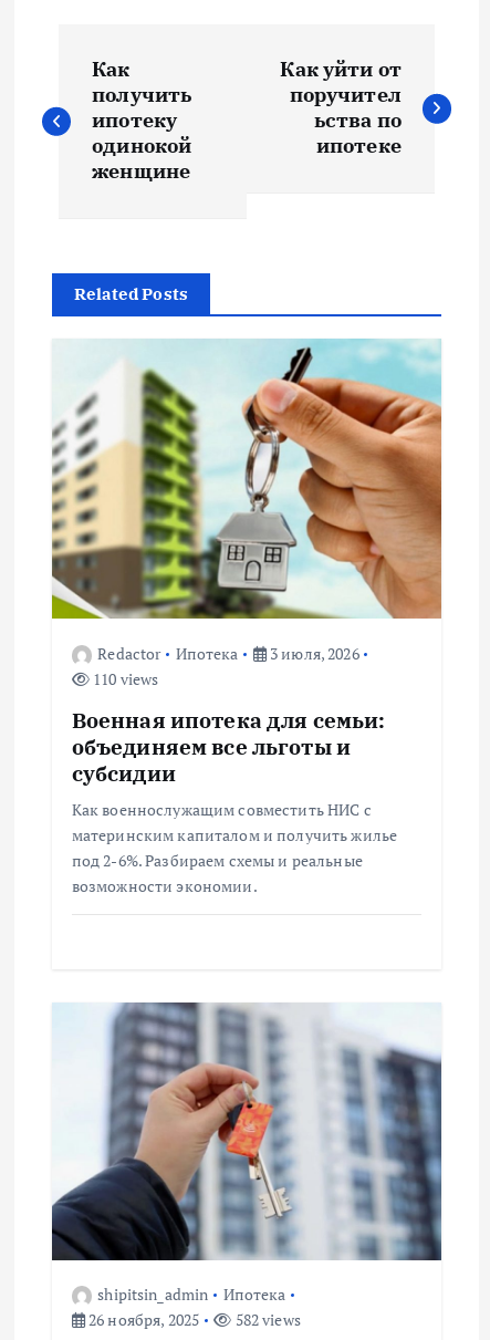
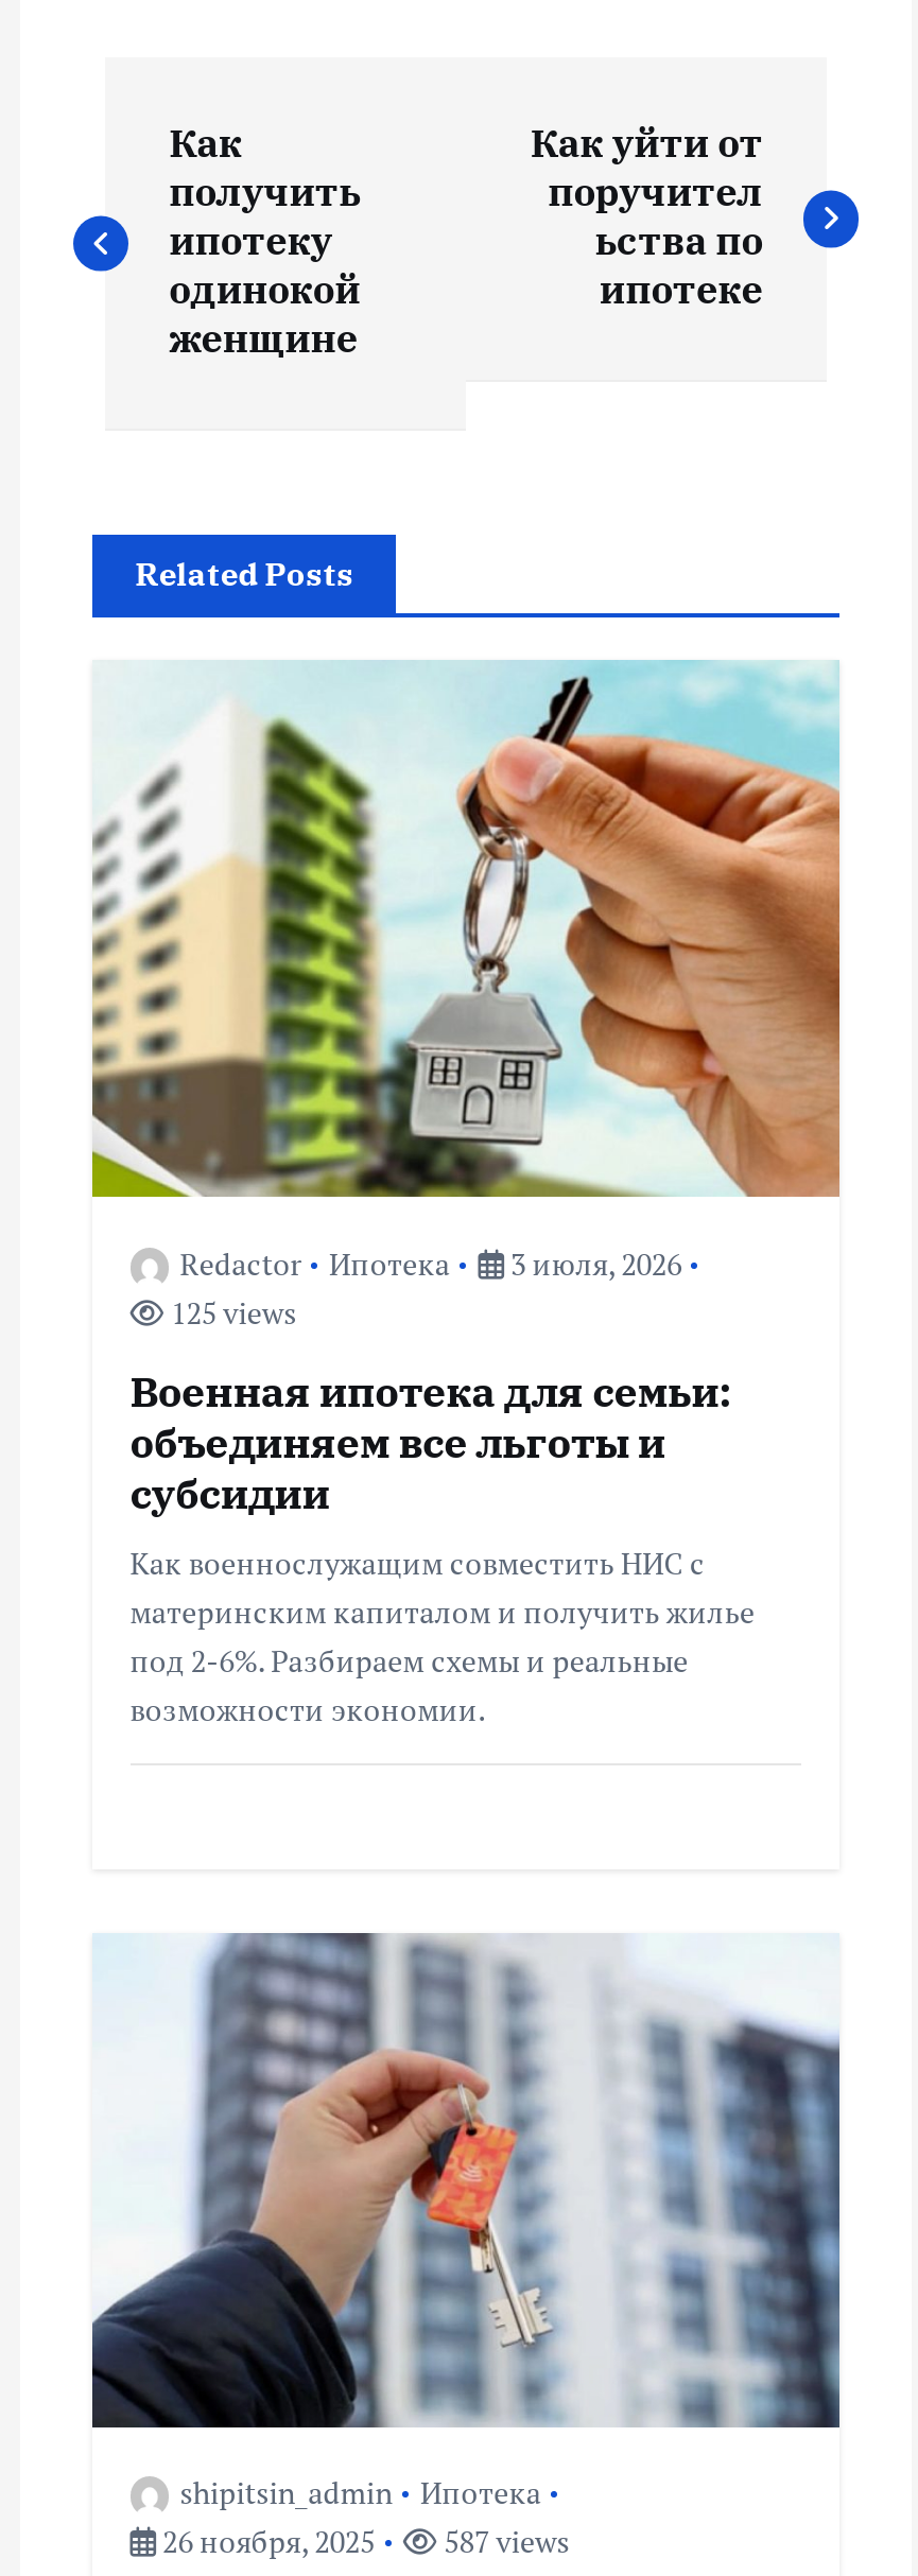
- 110 views
+ 125 views

- 582 views
+ 587 views
